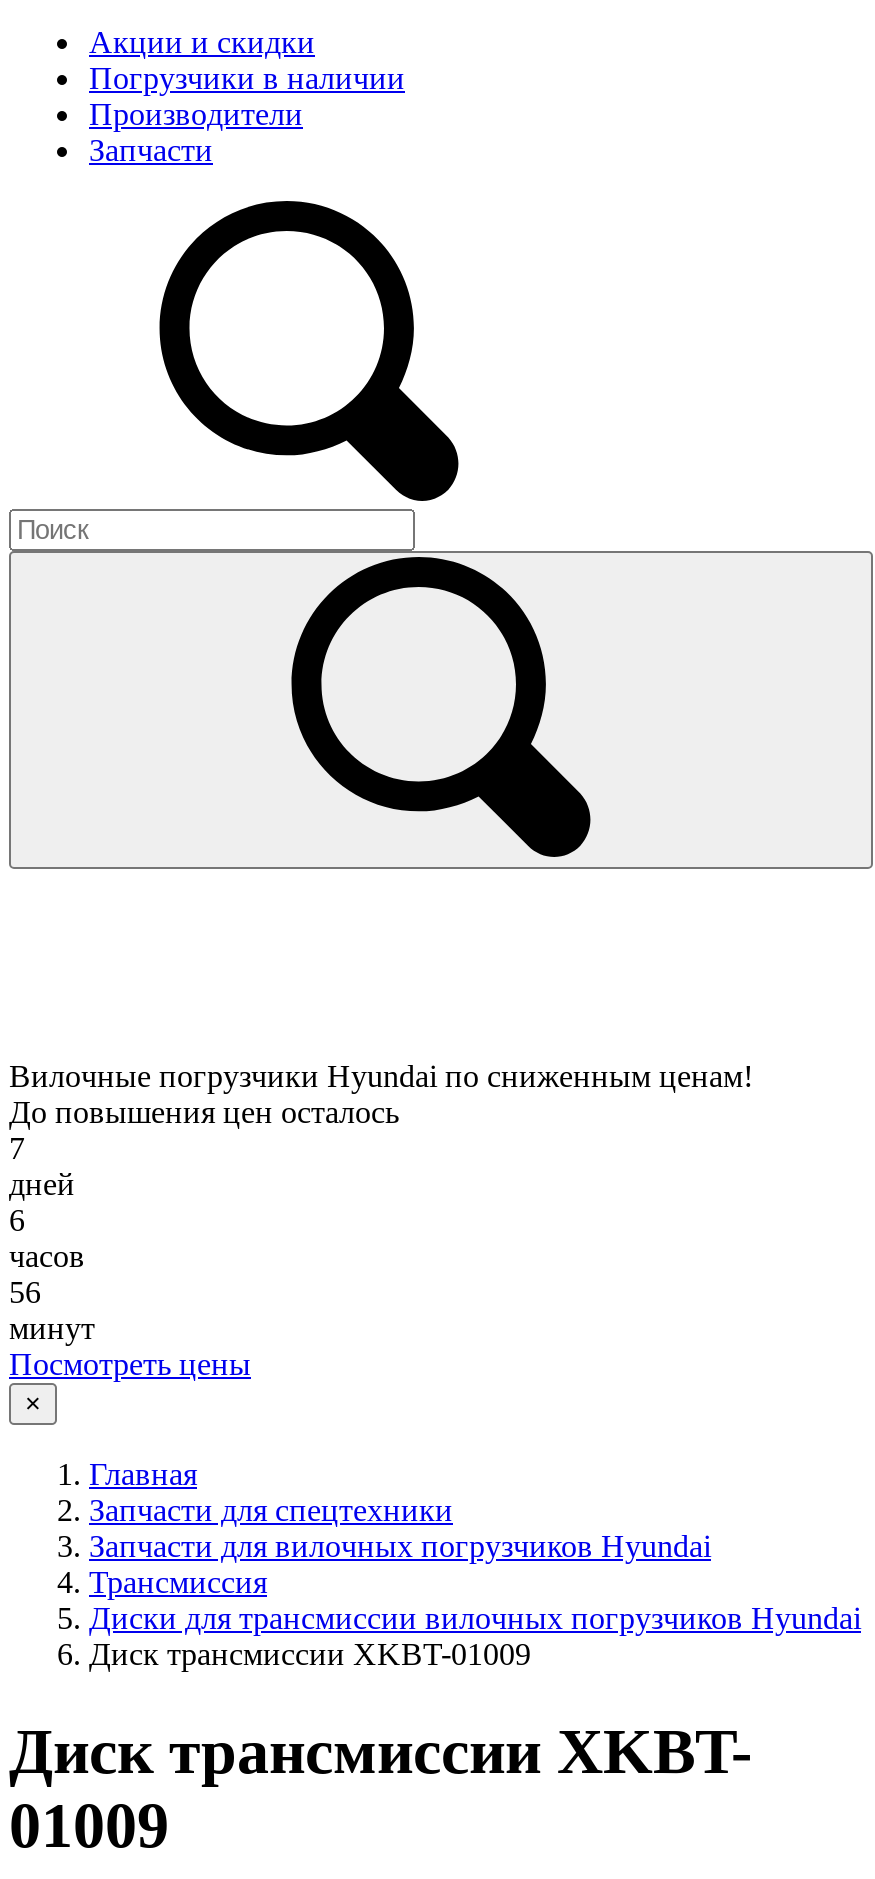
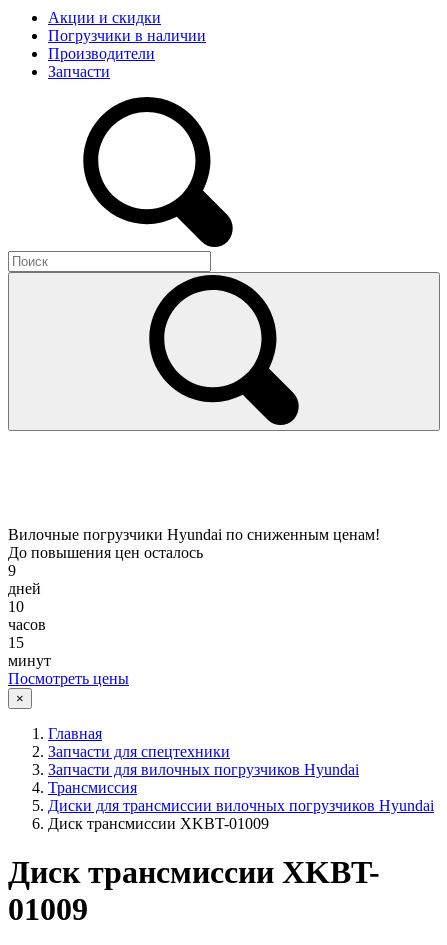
- 7
+ 9

- 6
+ 10

- 56
+ 15
